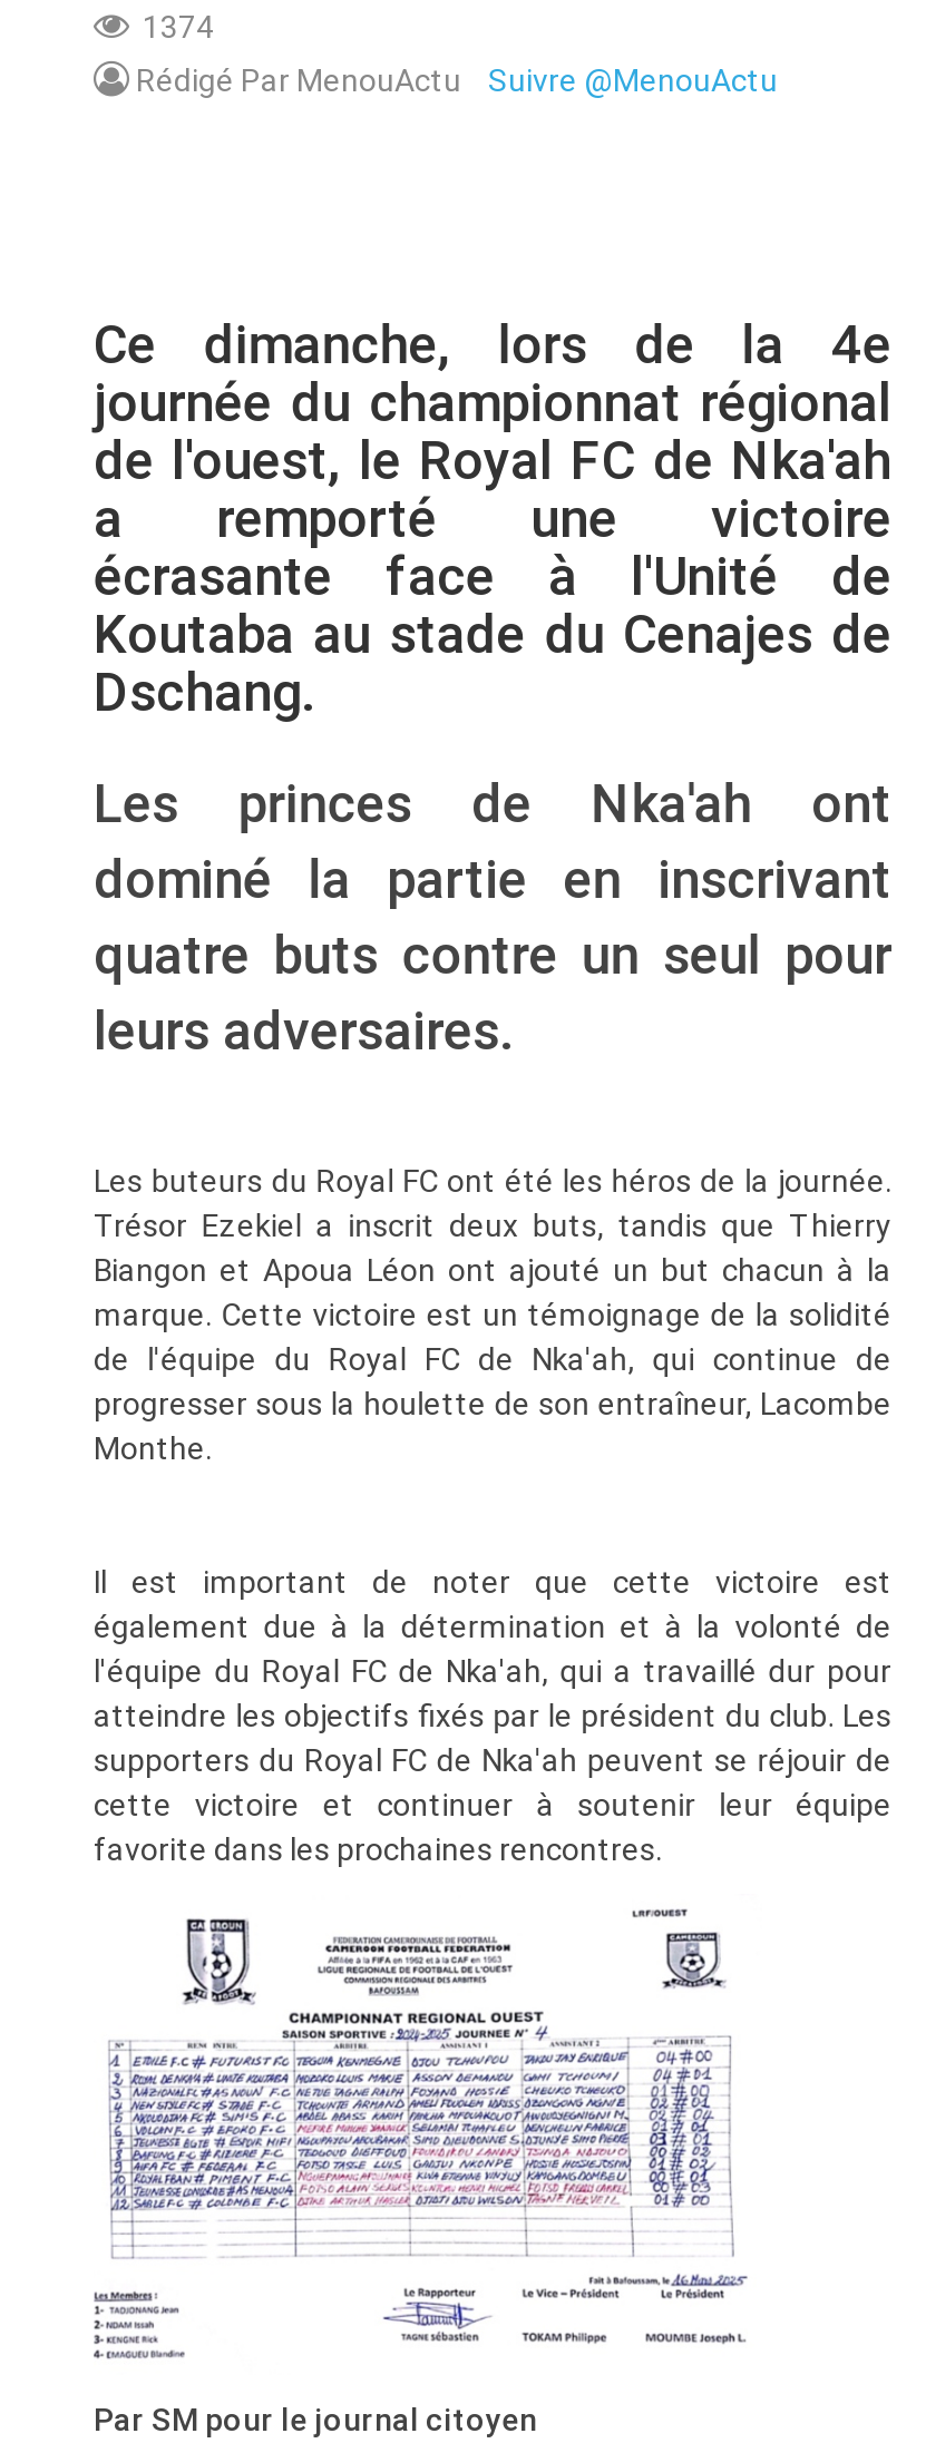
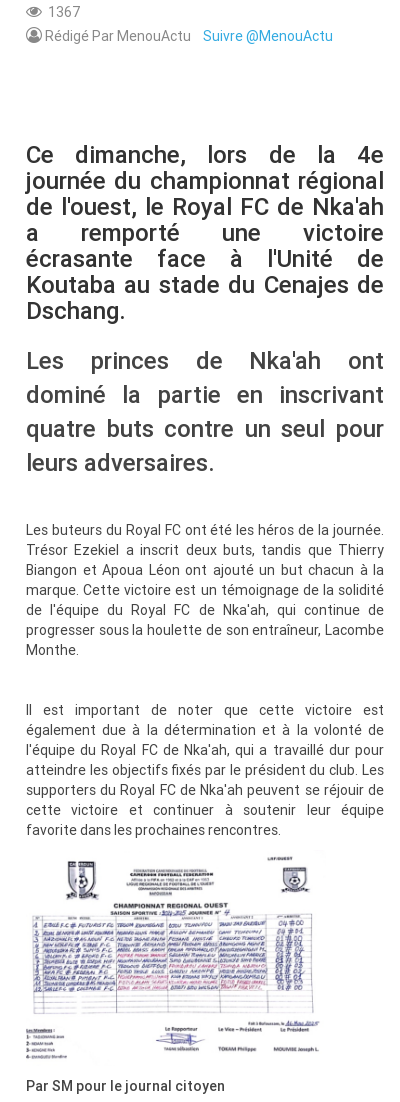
- 1374
+ 1367
